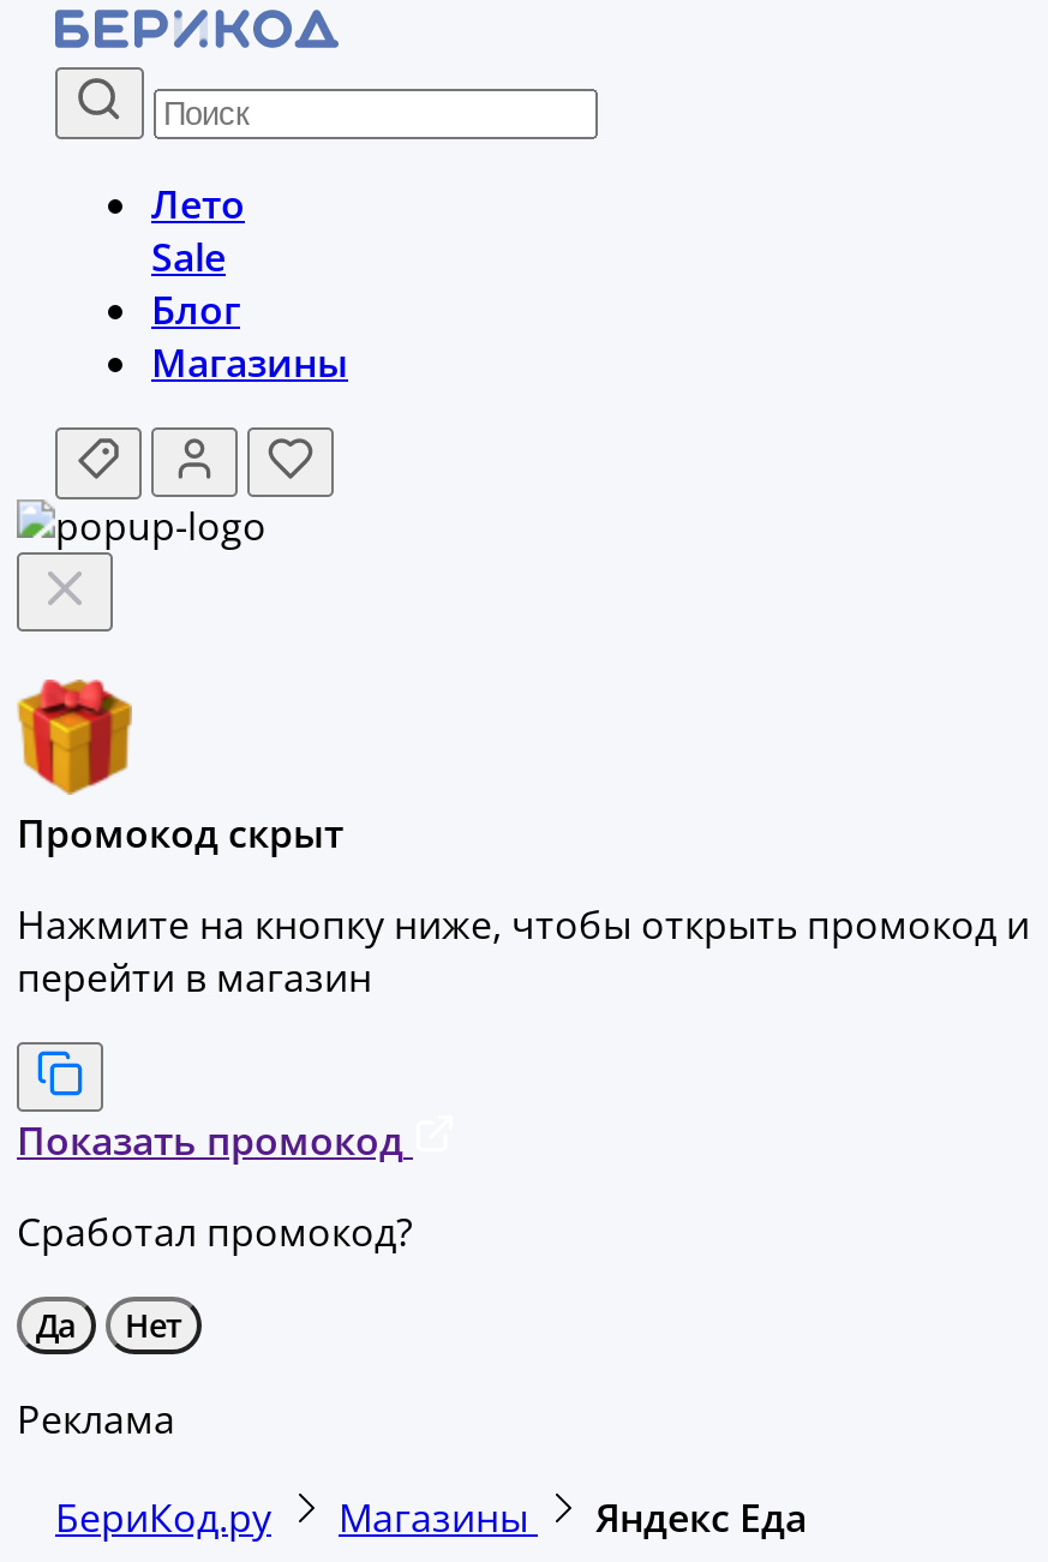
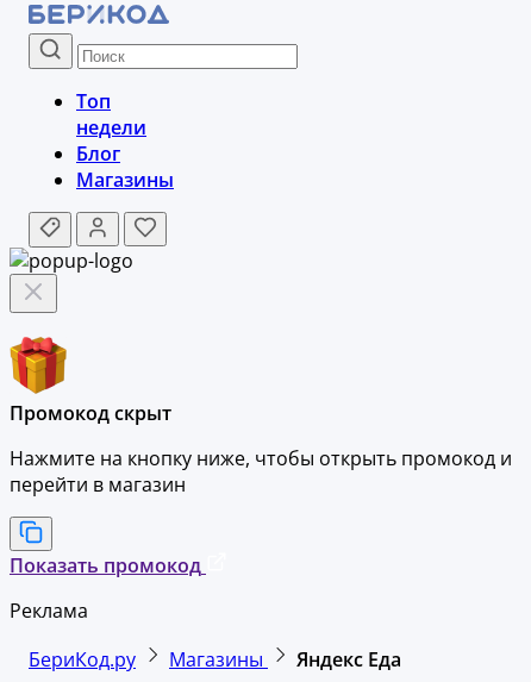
- Лето
- Sale
+ Топ
+ недели

- Сработал промокод?
- Да
- Нет
